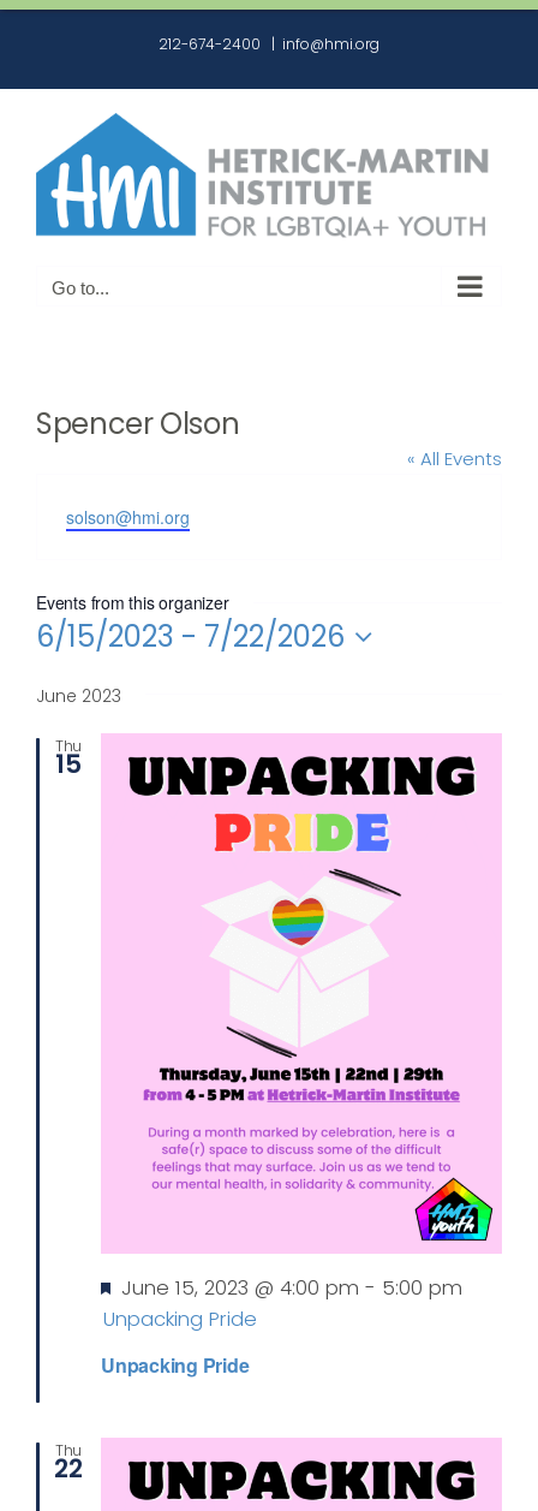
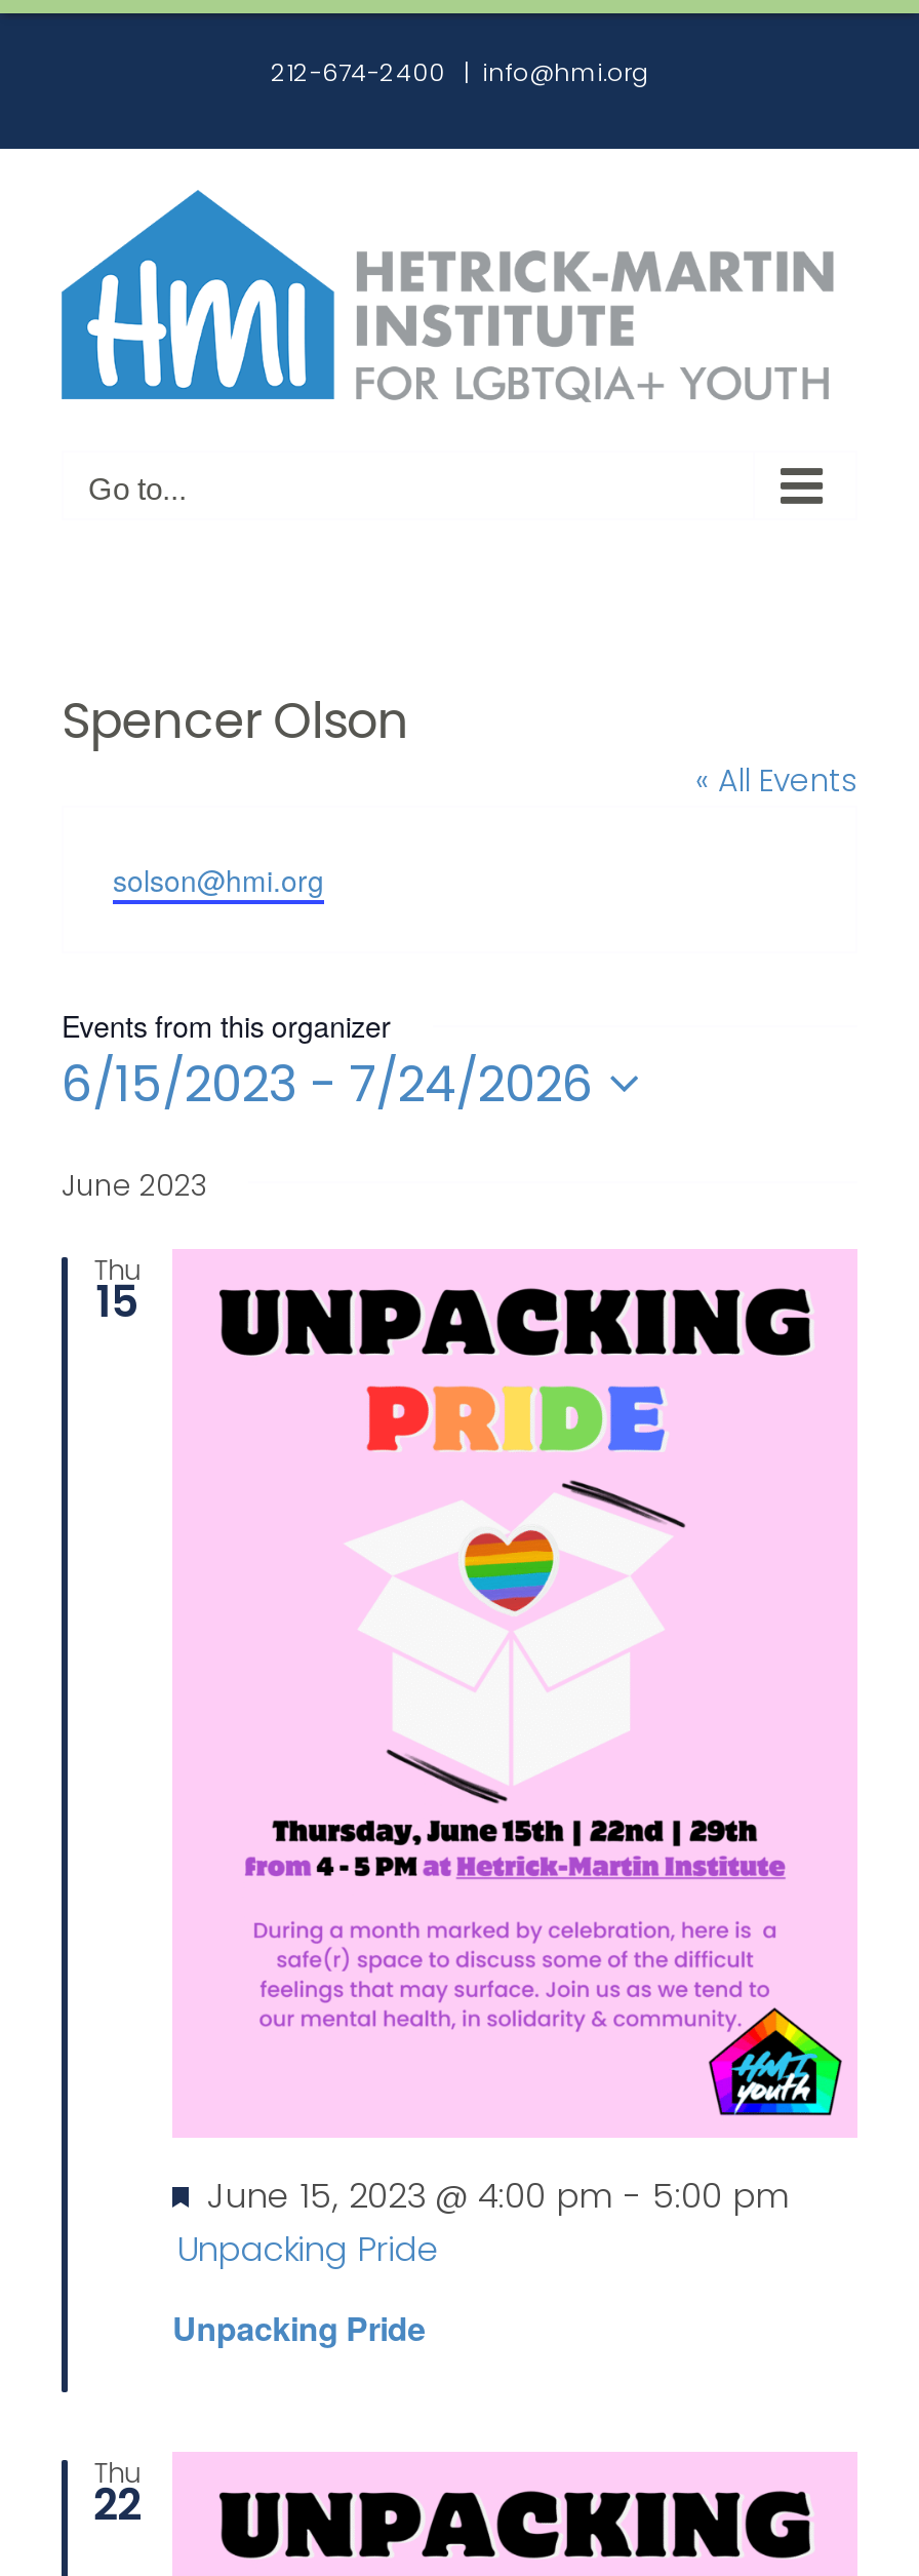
- 6/15/2023 - 7/22/2026
+ 6/15/2023 - 7/24/2026
